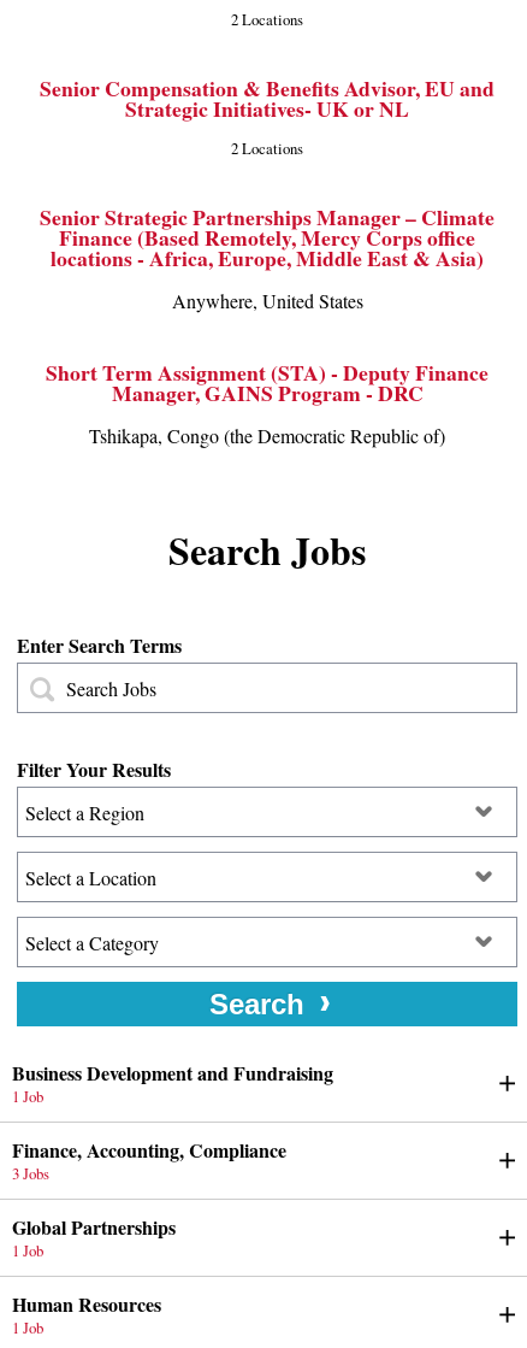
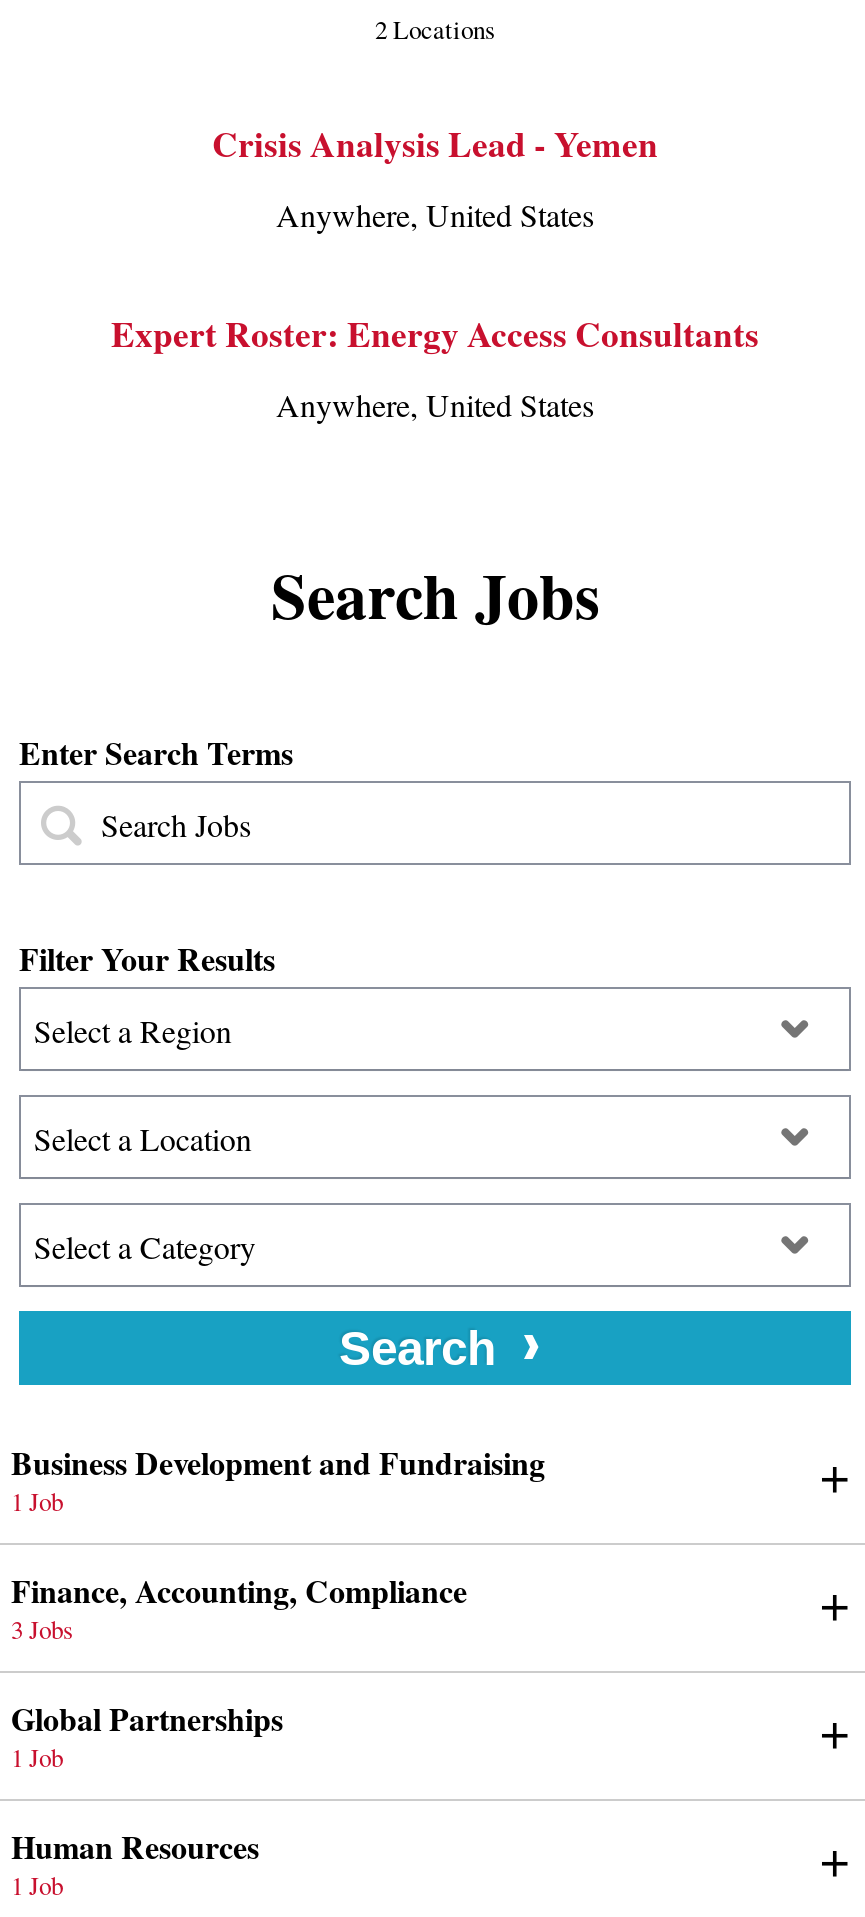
- Senior Compensation & Benefits Advisor, EU and
- Strategic Initiatives- UK or NL
- 2 Locations
- Senior Strategic Partnerships Manager – Climate
- Finance (Based Remotely, Mercy Corps office
- locations - Africa, Europe, Middle East & Asia)
+ Crisis Analysis Lead - Yemen

- Short Term Assignment (STA) - Deputy Finance
- Manager, GAINS Program - DRC
+ Expert Roster: Energy Access Consultants

- Tshikapa, Congo (the Democratic Republic of)
+ Anywhere, United States
